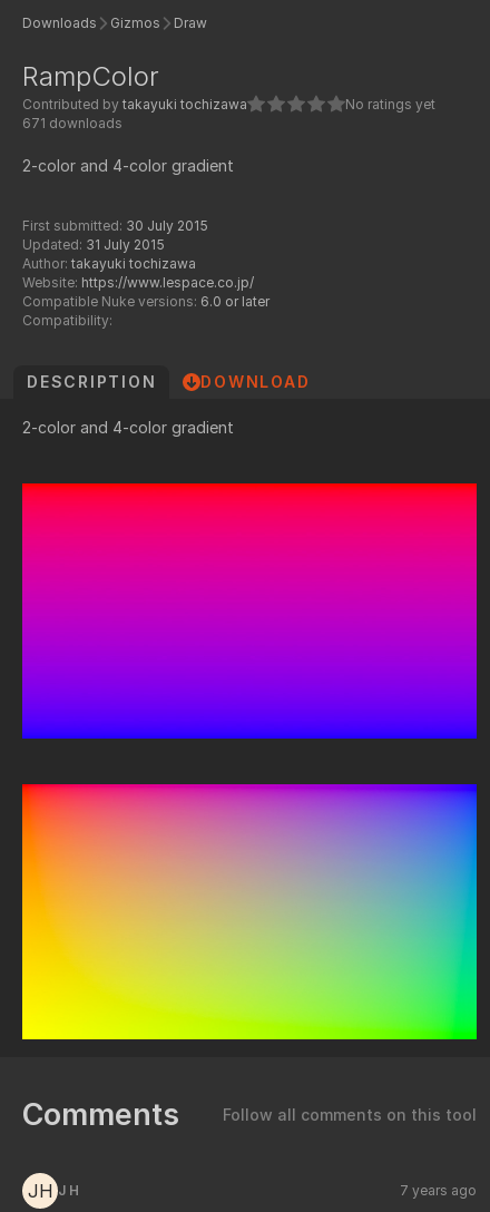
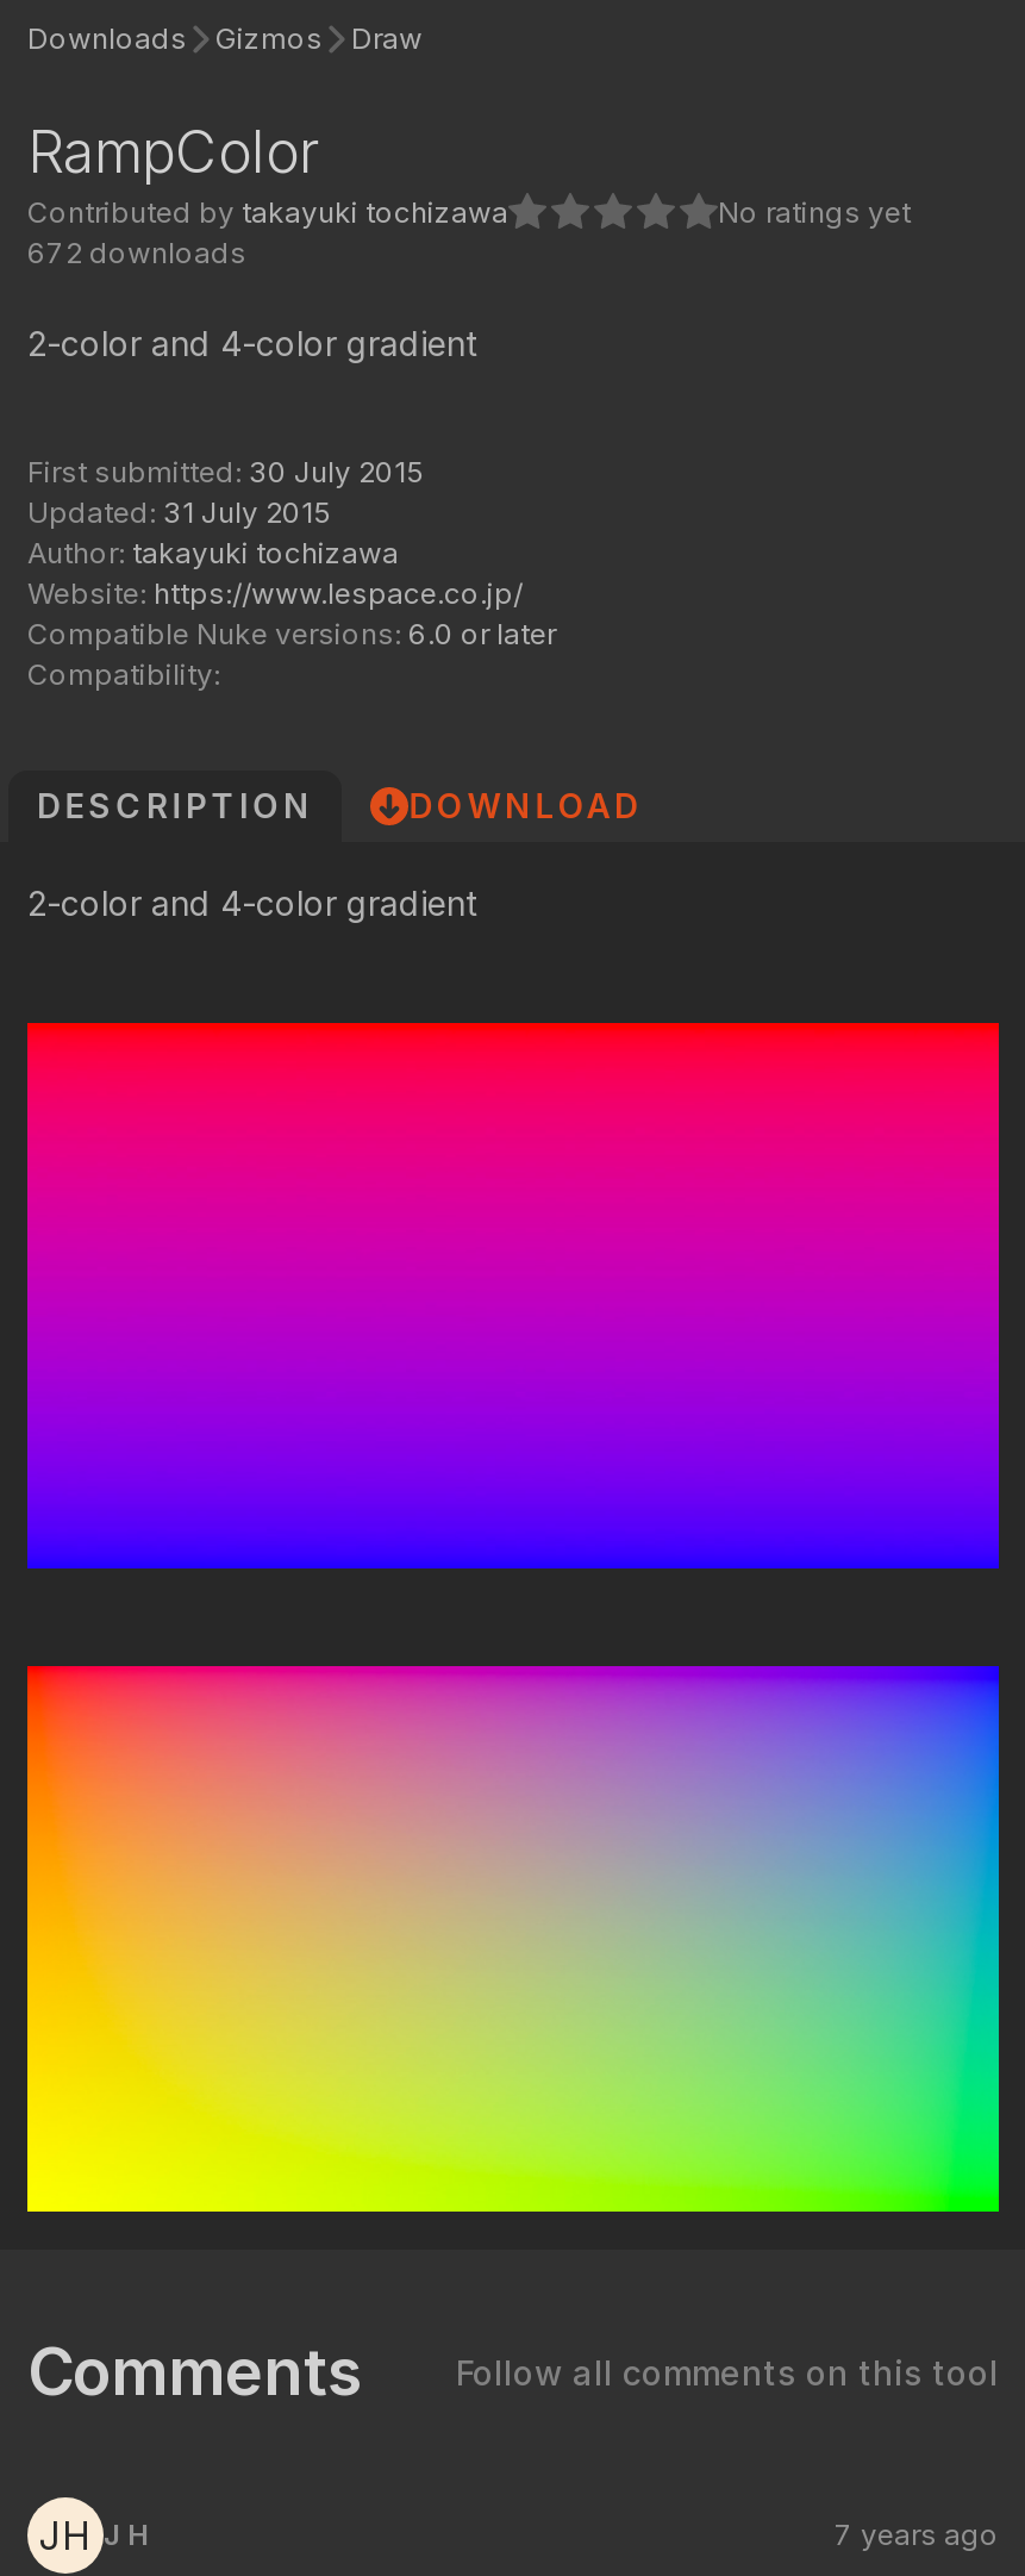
- 671 downloads
+ 672 downloads
